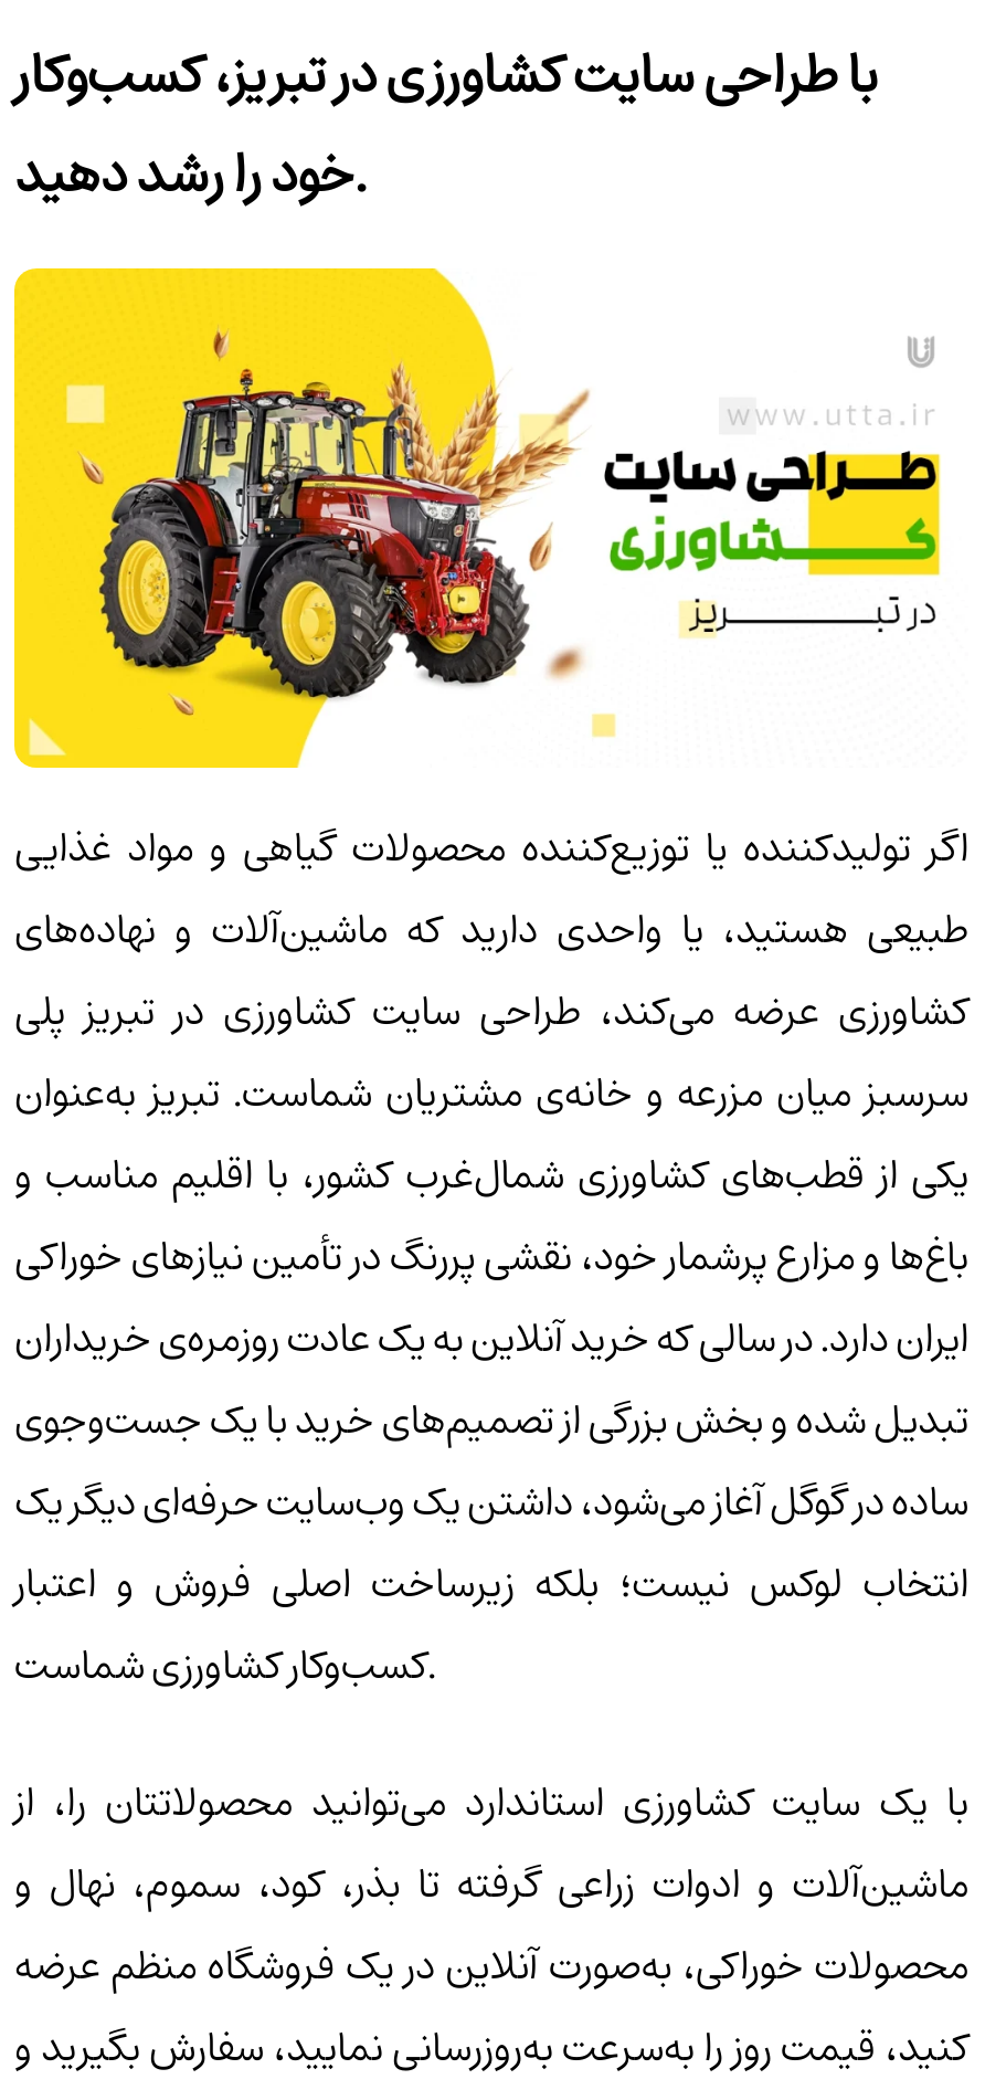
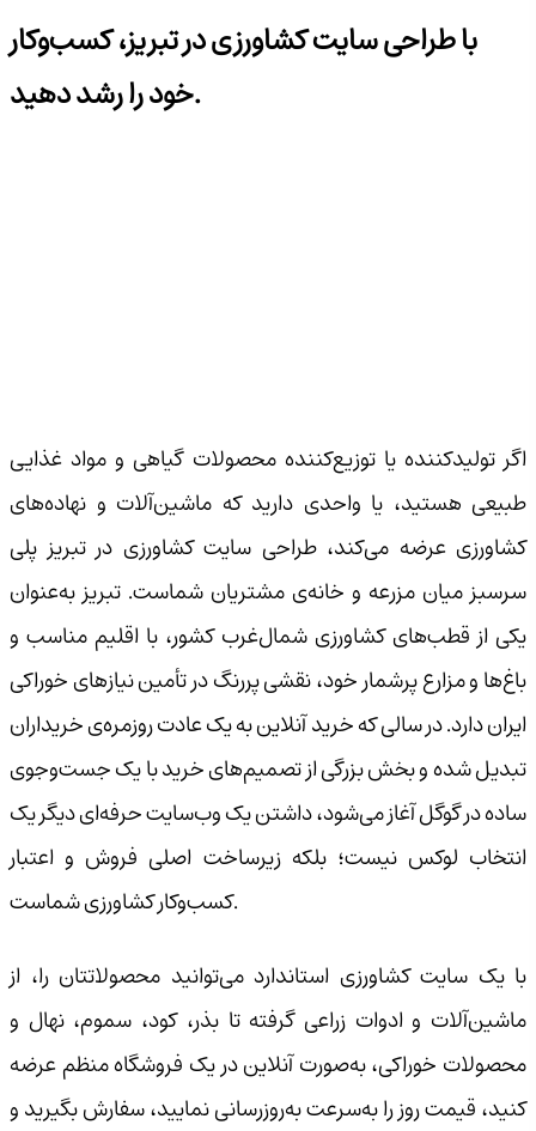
- [image]
